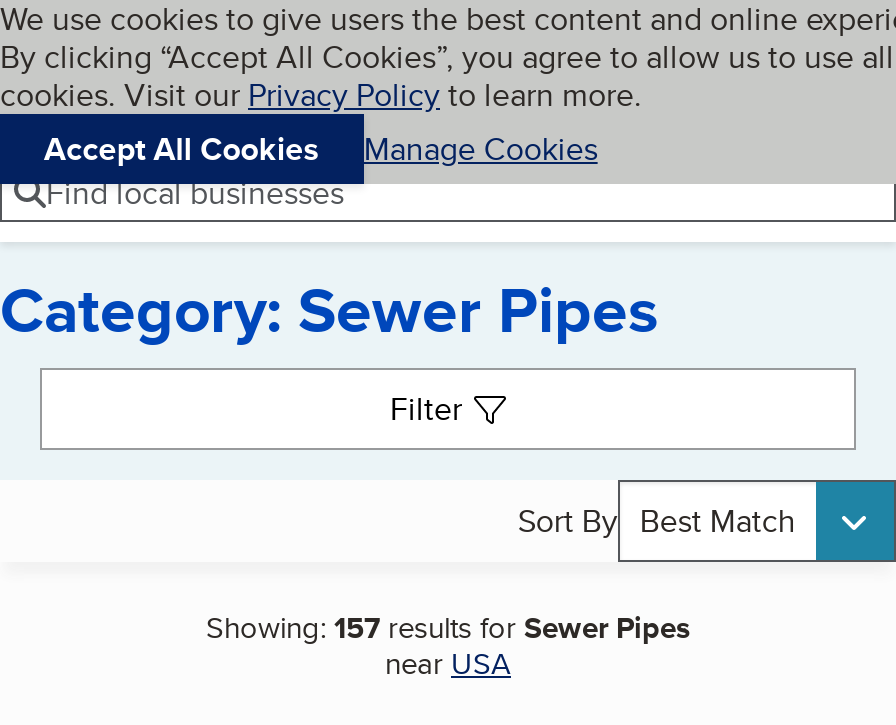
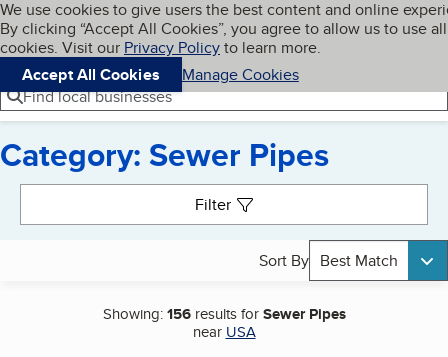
- Showing: 157 results for Sewer Pipes
+ Showing: 156 results for Sewer Pipes
